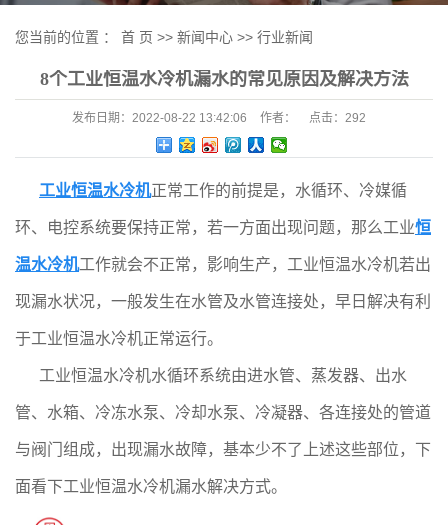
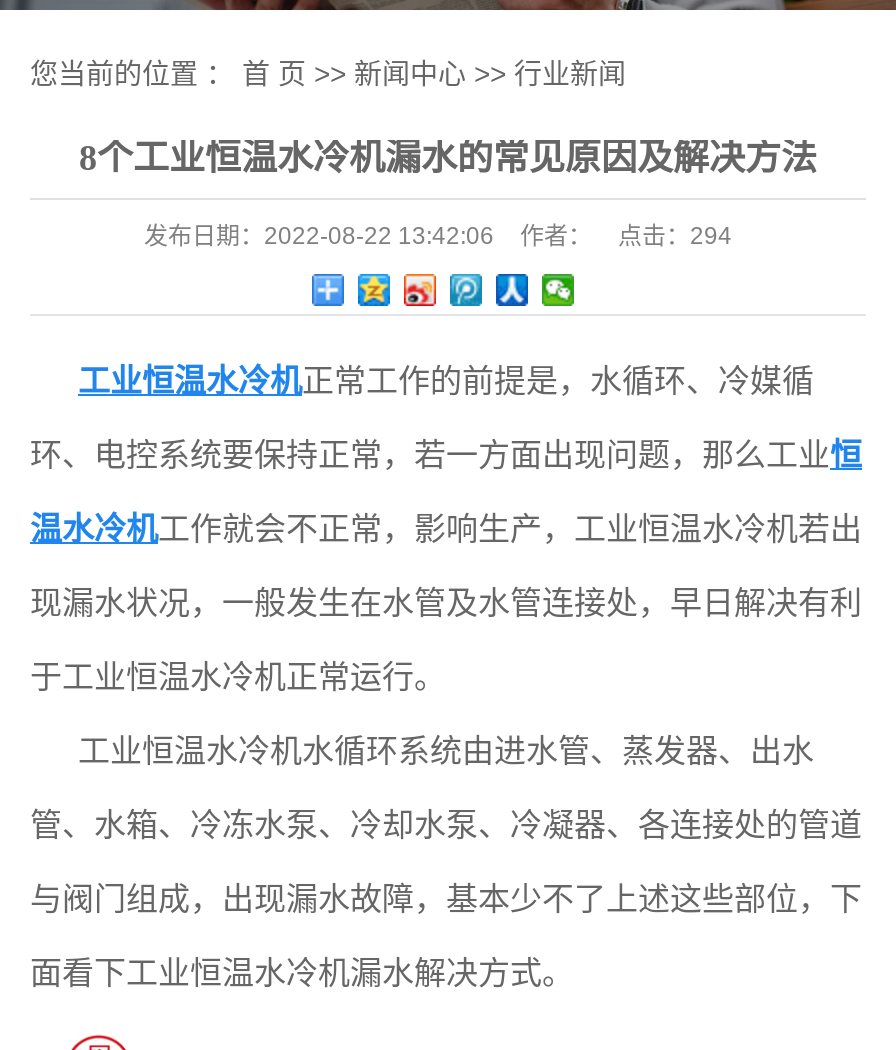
- 发布日期：2022-08-22 13:42:06 作者： 点击：292
+ 发布日期：2022-08-22 13:42:06 作者： 点击：294
